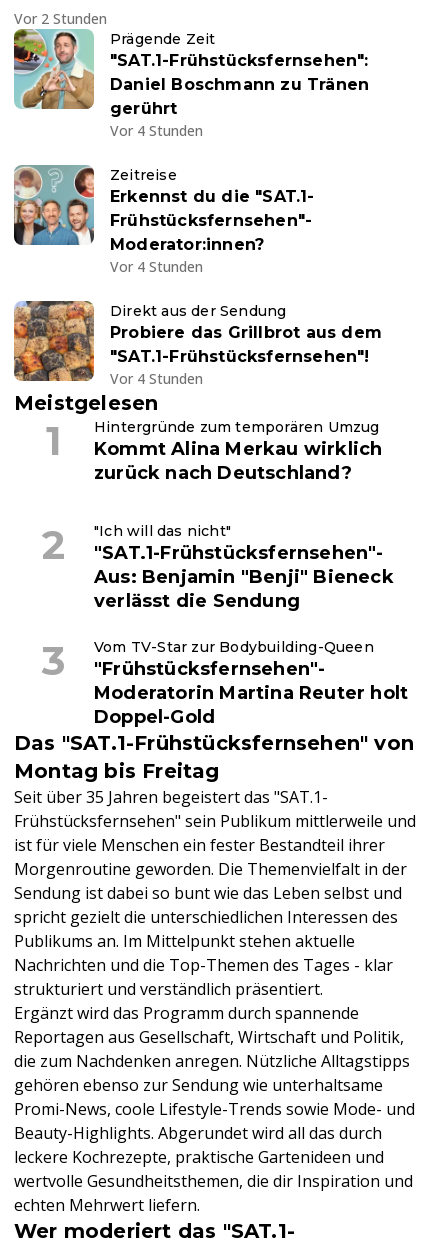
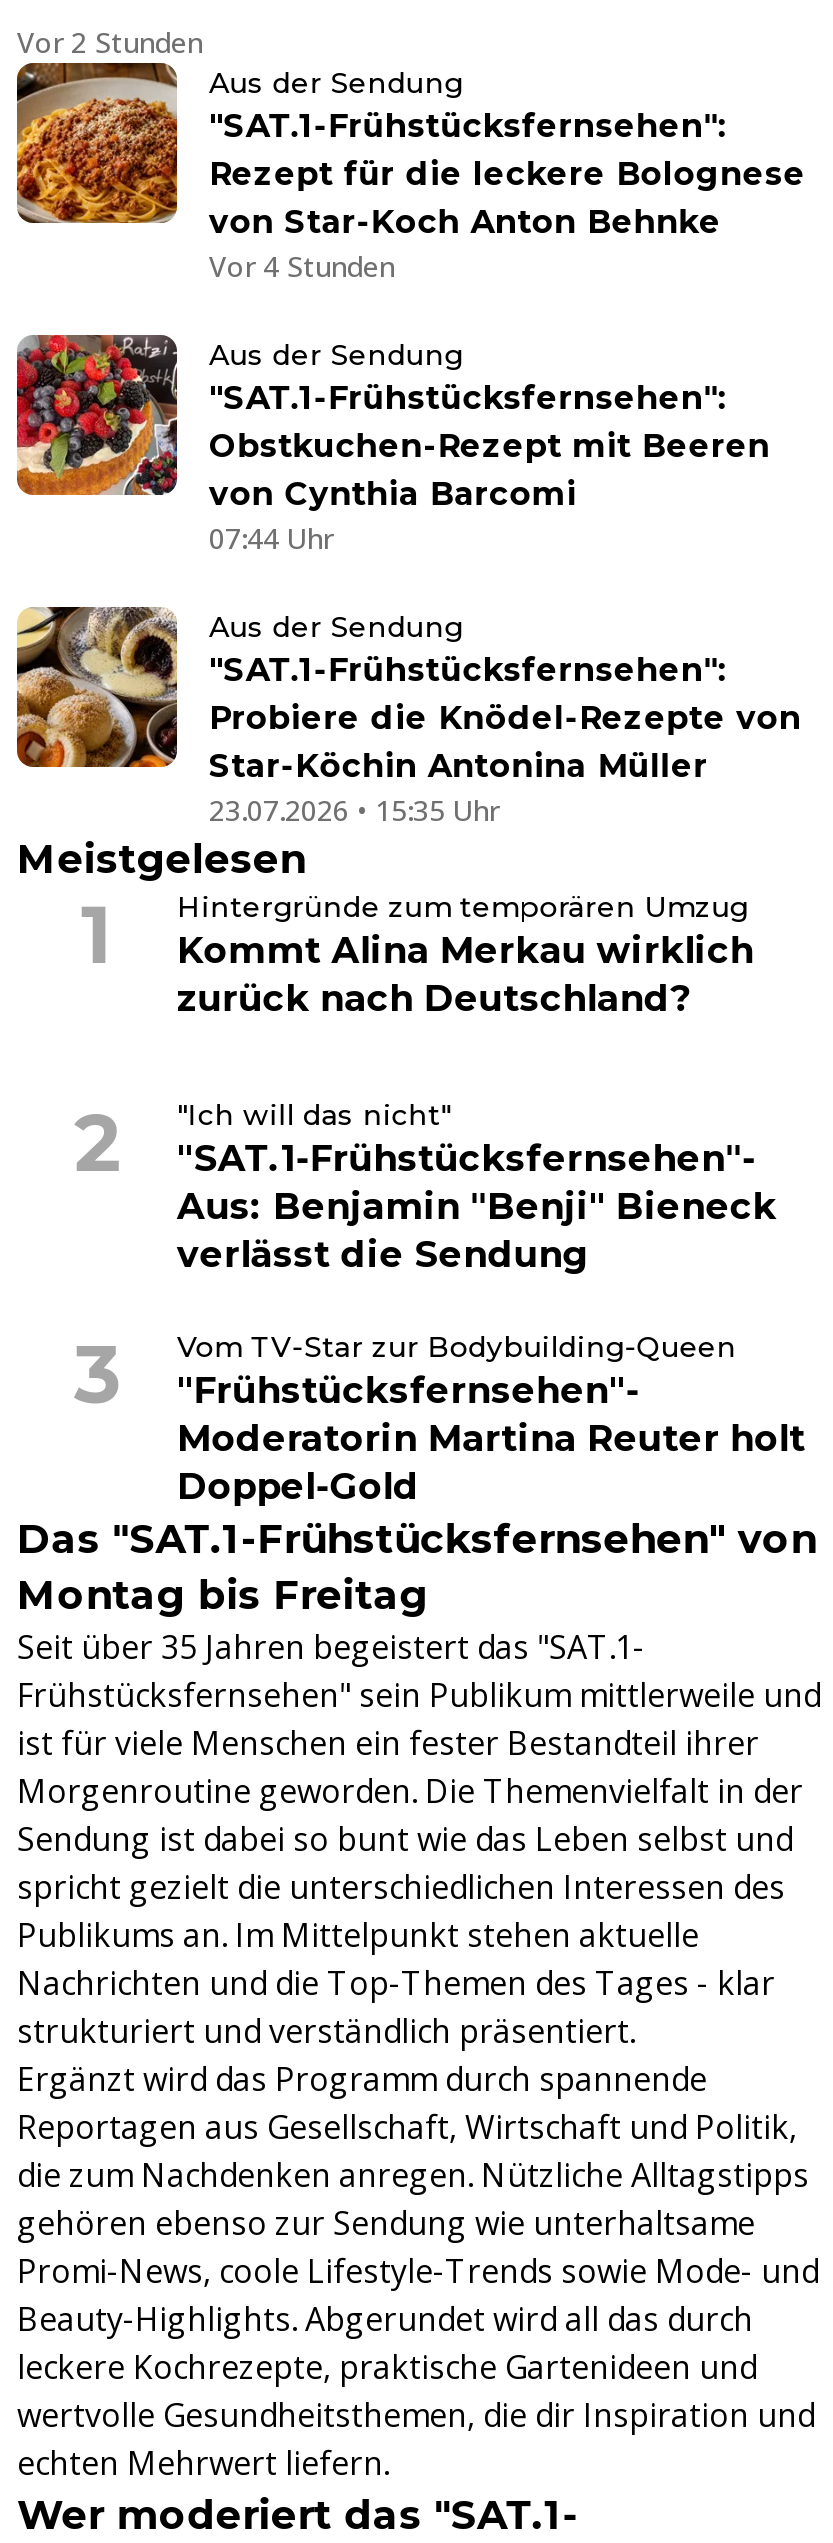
- [image]
- Prägende Zeit
+ [image]
+ Aus der Sendung

- Daniel Boschmann zu Tränen
- gerührt
+ Rezept für die leckere Bolognese
+ von Star-Koch Anton Behnke

- [image]
- Zeitreise
- Erkennst du die "SAT.1-
- Frühstücksfernsehen"-
- Moderator:innen?
- Vor 4 Stunden
+ [image]
+ Aus der Sendung
+ "SAT.1-Frühstücksfernsehen":
+ Obstkuchen-Rezept mit Beeren
+ von Cynthia Barcomi
+ 07:44 Uhr

- [image]
- Direkt aus der Sendung
- Probiere das Grillbrot aus dem
- "SAT.1-Frühstücksfernsehen"!
- Vor 4 Stunden
+ [image]
+ Aus der Sendung
+ "SAT.1-Frühstücksfernsehen":
+ Probiere die Knödel-Rezepte von
+ Star-Köchin Antonina Müller
+ 23.07.2026 • 15:35 Uhr
